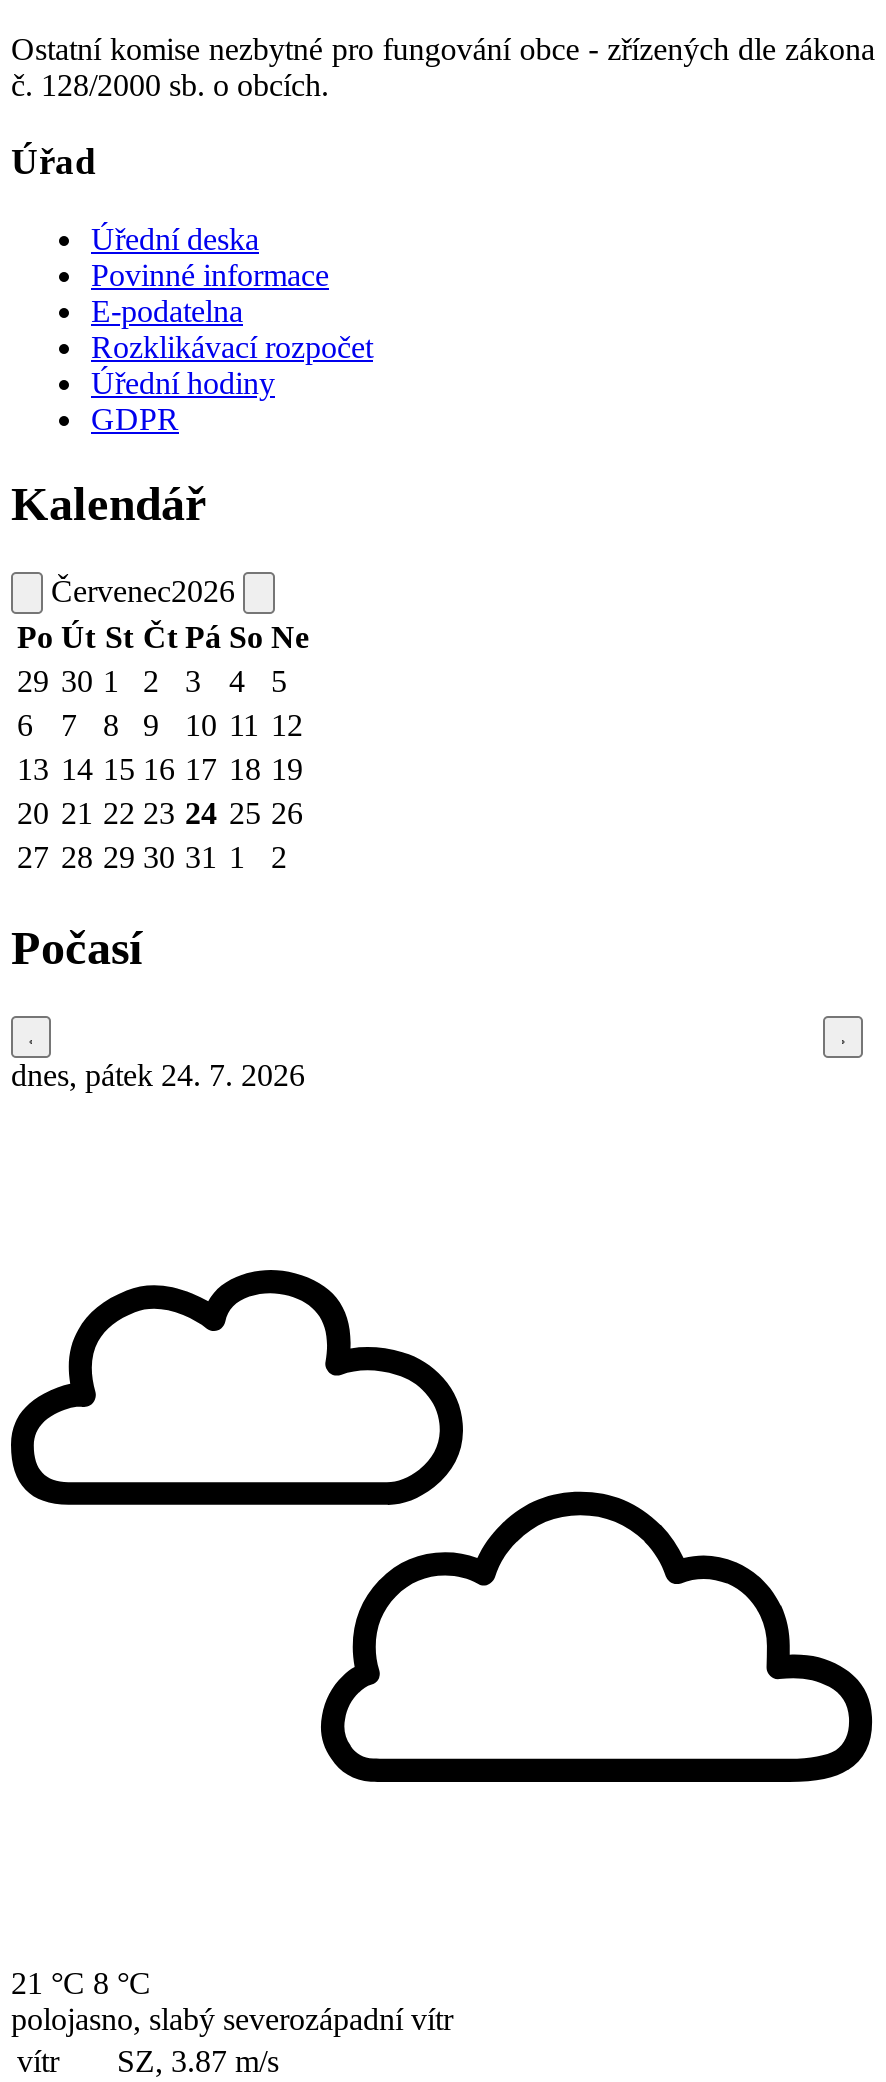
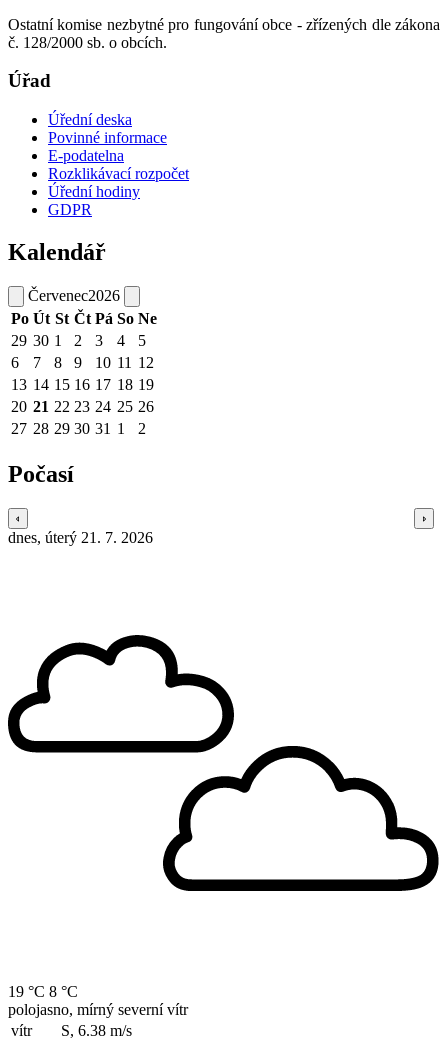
- dnes, pátek 24. 7. 2026
+ dnes, úterý 21. 7. 2026

- 21 °C 8 °C
+ 19 °C 8 °C

- polojasno, slabý severozápadní vítr
+ polojasno, mírný severní vítr

- vítr SZ, 3.87 m/s
+ vítr S, 6.38 m/s
